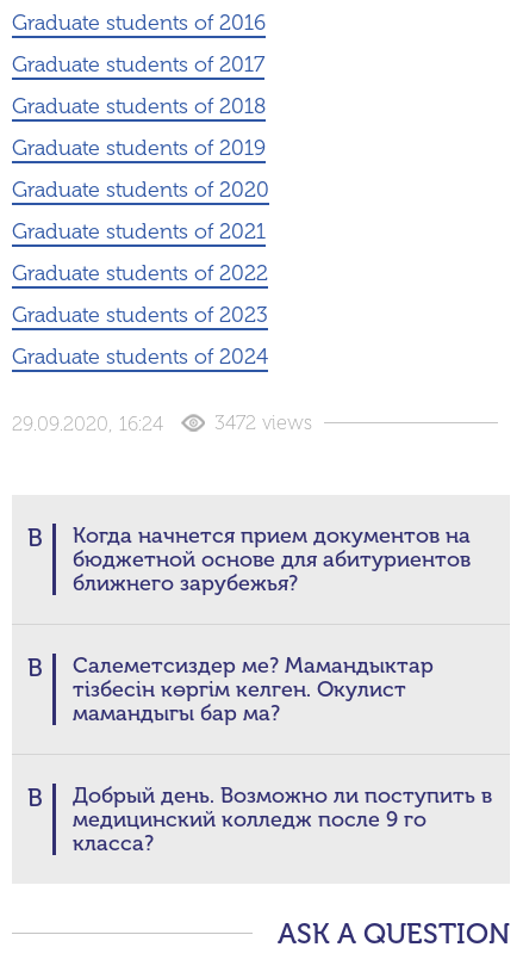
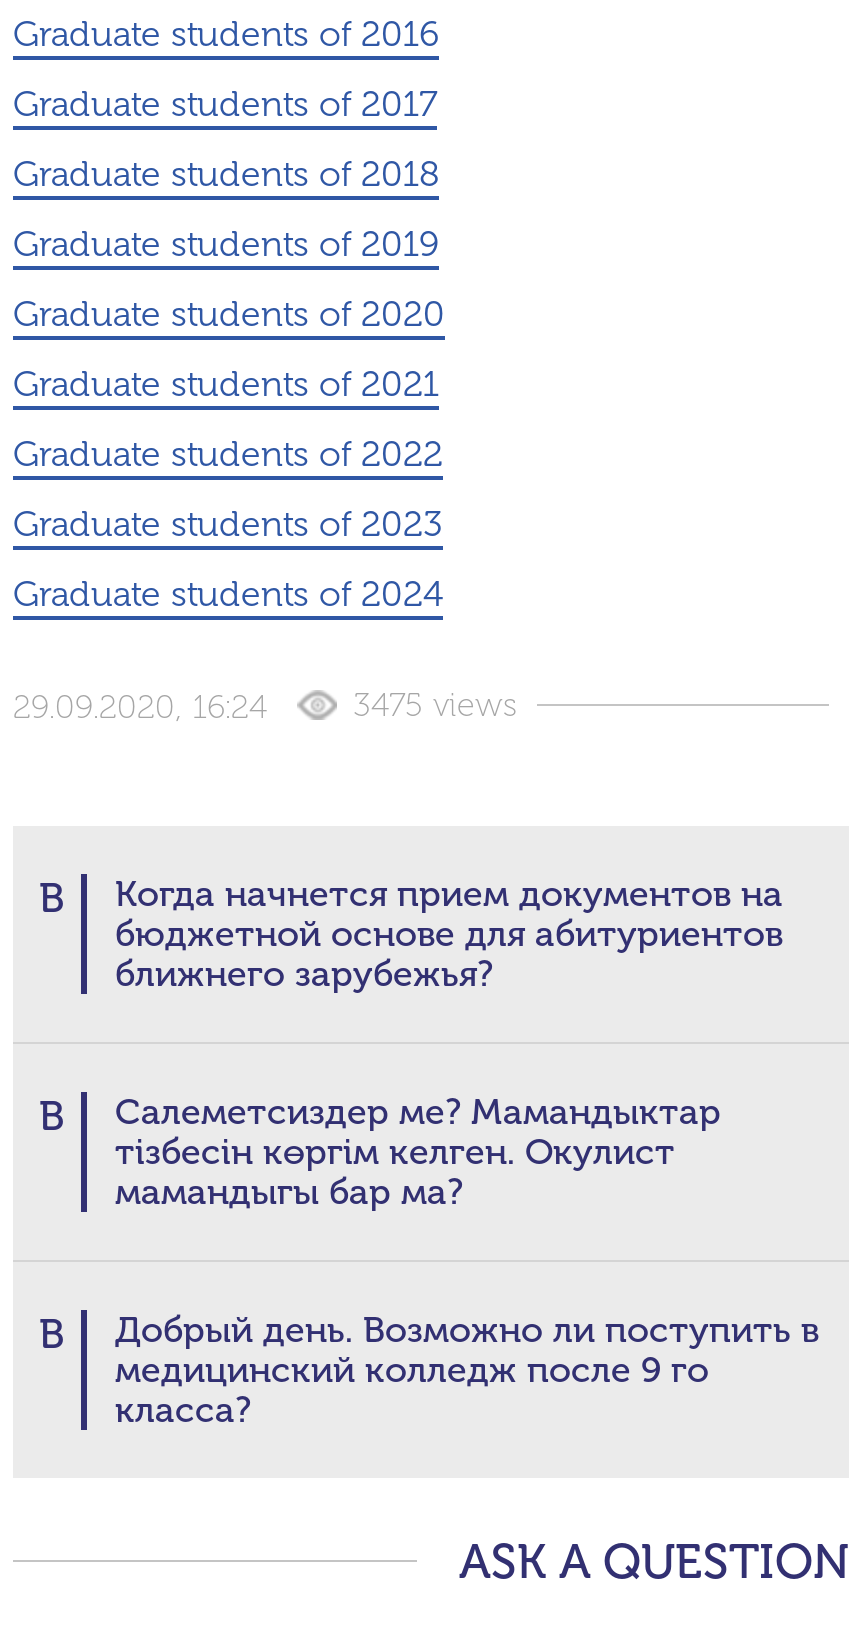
- 3472 views
+ 3475 views
